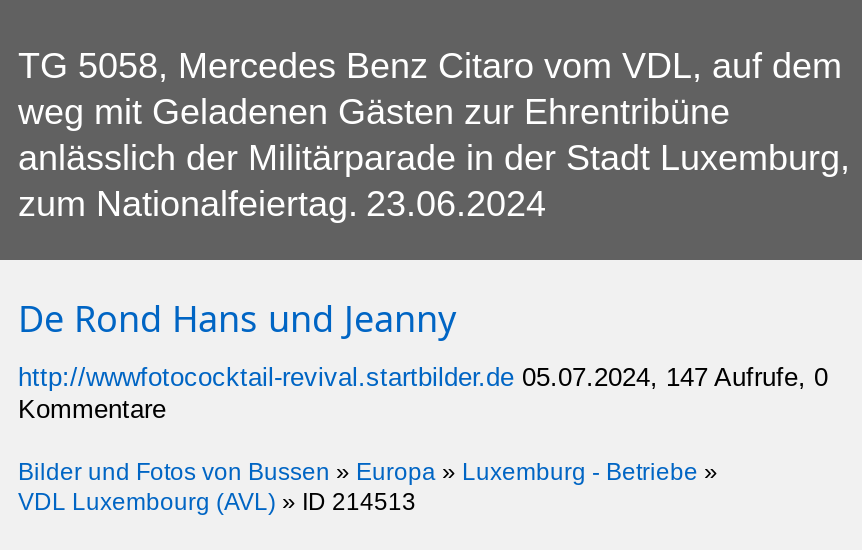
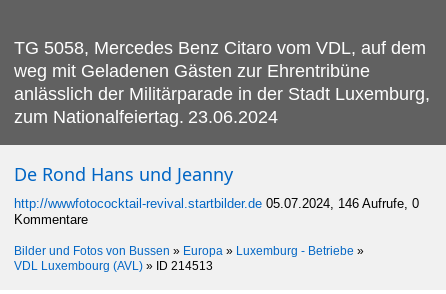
- http://wwwfotococktail-revival.startbilder.de 05.07.2024, 147 Aufrufe, 0
+ http://wwwfotococktail-revival.startbilder.de 05.07.2024, 146 Aufrufe, 0
